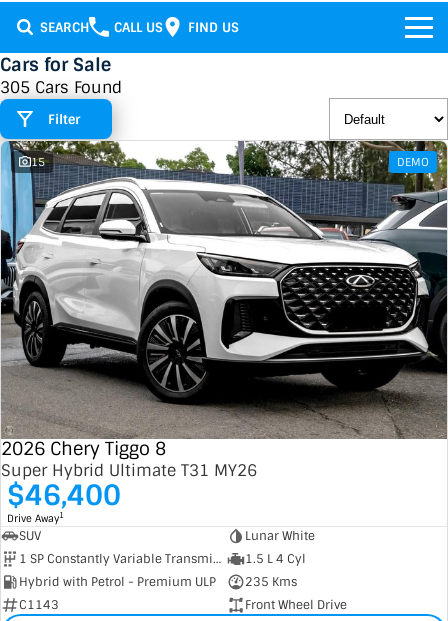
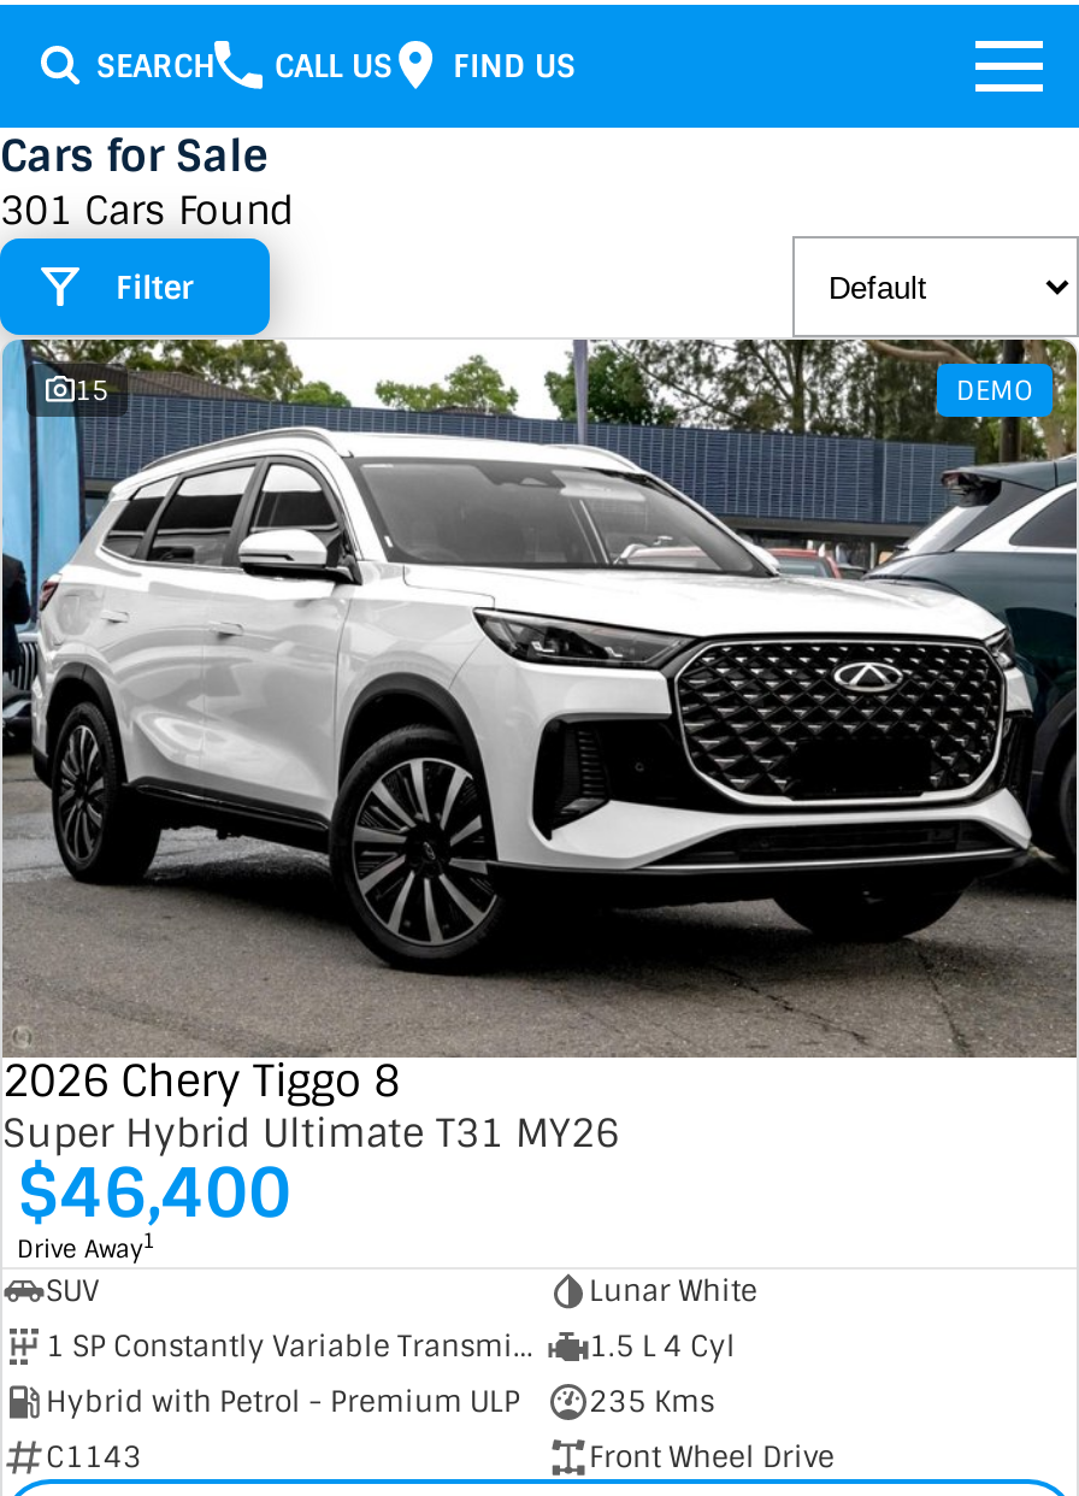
- 305 Cars Found
+ 301 Cars Found
